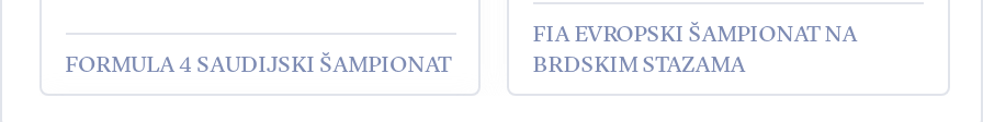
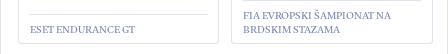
- FORMULA 4 SAUDIJSKI ŠAMPIONAT
+ ESET ENDURANCE GT
